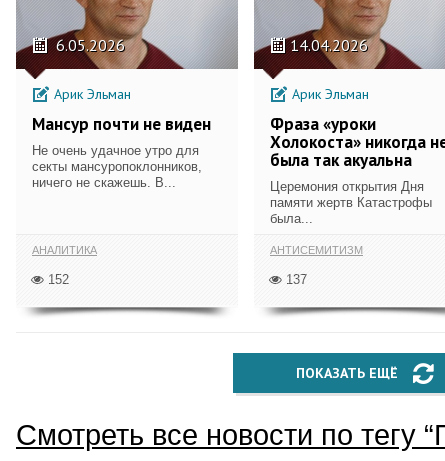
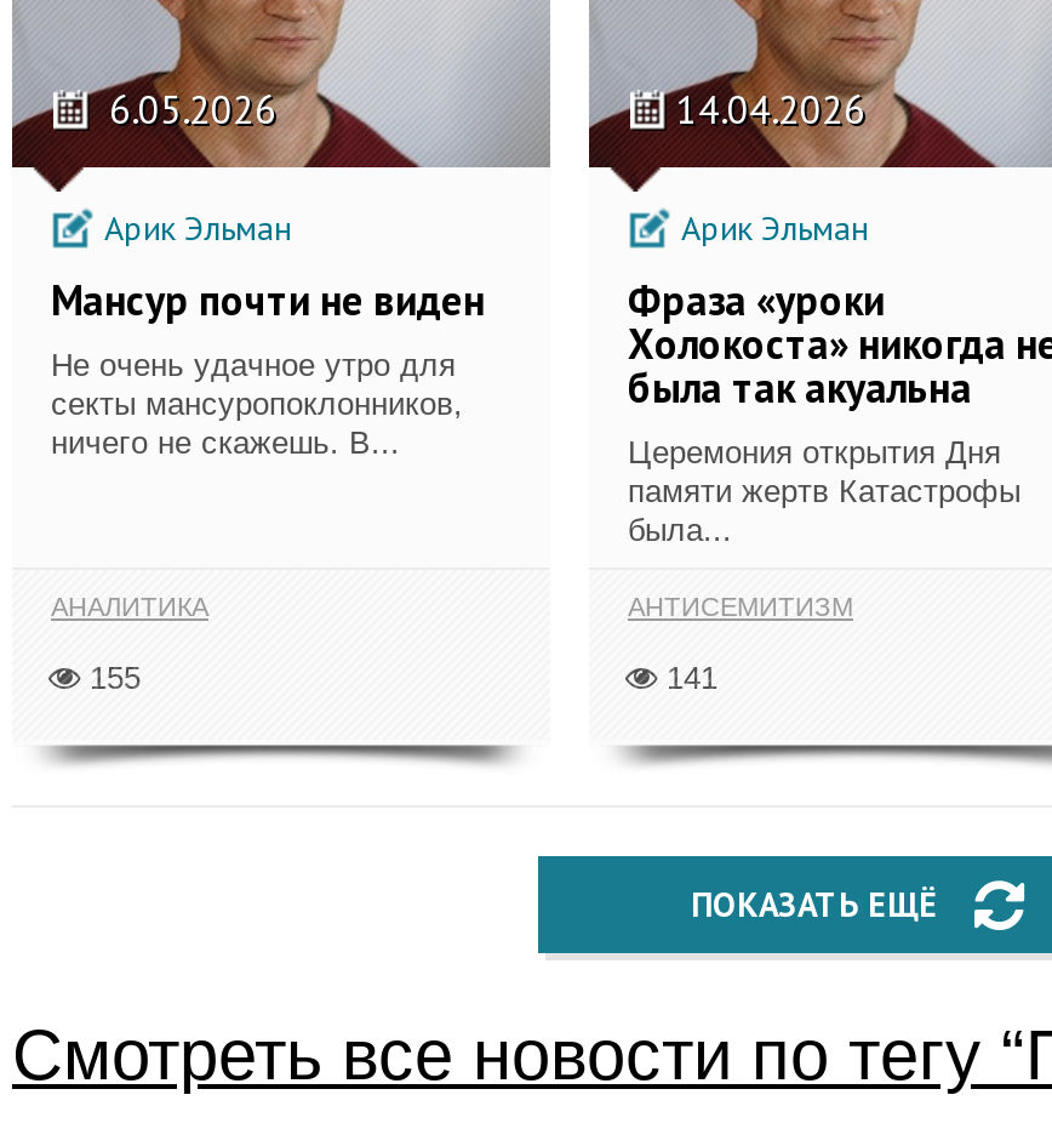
- 152
+ 155

- 137
+ 141
